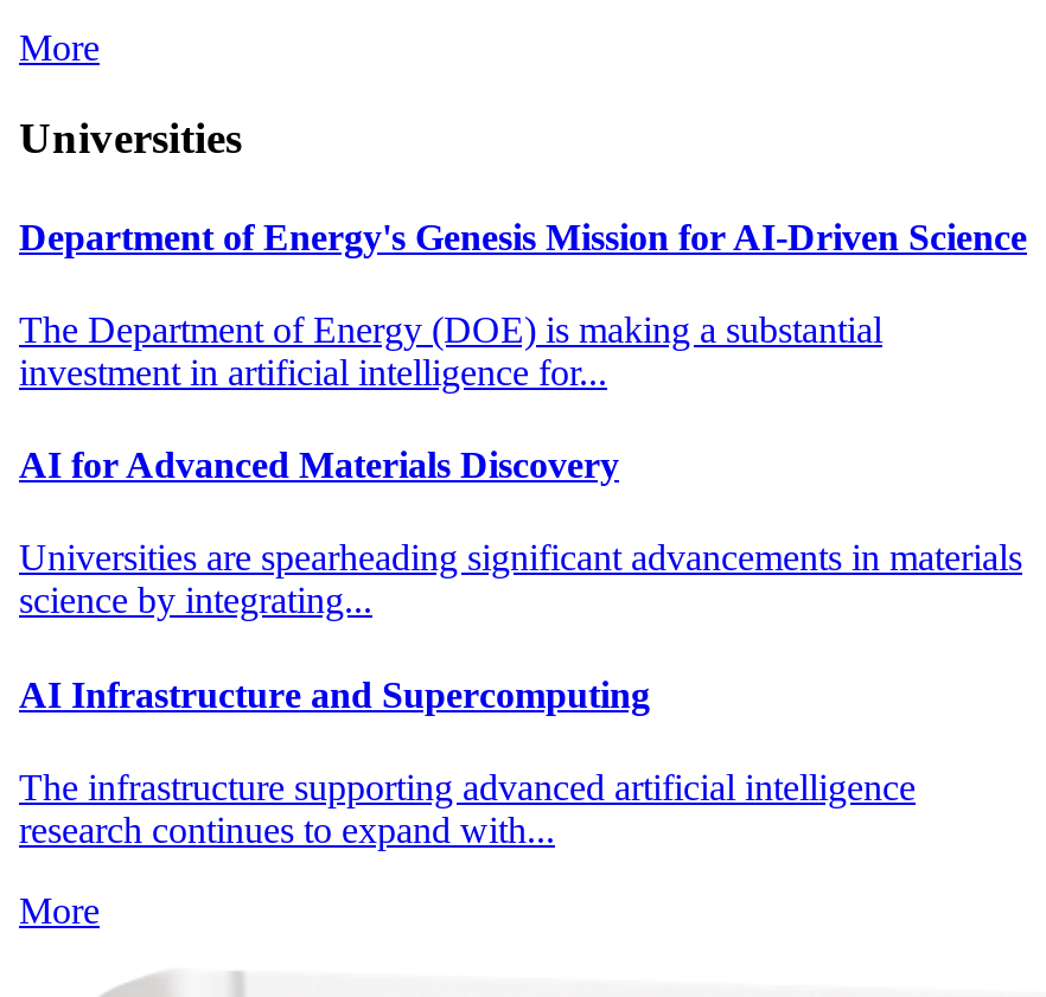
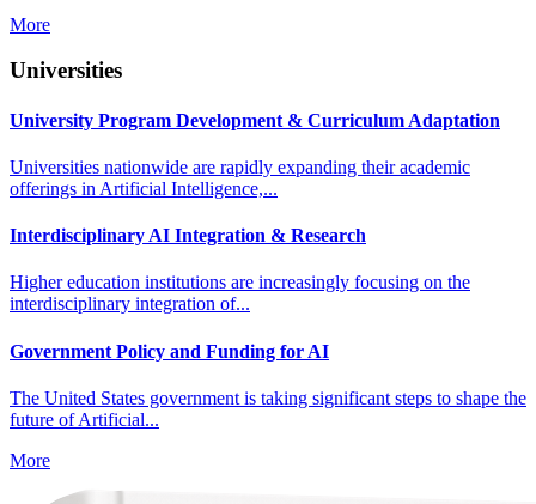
- Department of Energy's Genesis Mission for AI-Driven Science
+ University Program Development & Curriculum Adaptation

- The Department of Energy (DOE) is making a substantial
- investment in artificial intelligence for...
+ Universities nationwide are rapidly expanding their academic
+ offerings in Artificial Intelligence,...

- AI for Advanced Materials Discovery
+ Interdisciplinary AI Integration & Research

- Universities are spearheading significant advancements in materials
- science by integrating...
+ Higher education institutions are increasingly focusing on the
+ interdisciplinary integration of...

- AI Infrastructure and Supercomputing
+ Government Policy and Funding for AI

- The infrastructure supporting advanced artificial intelligence
- research continues to expand with...
+ The United States government is taking significant steps to shape the
+ future of Artificial...
